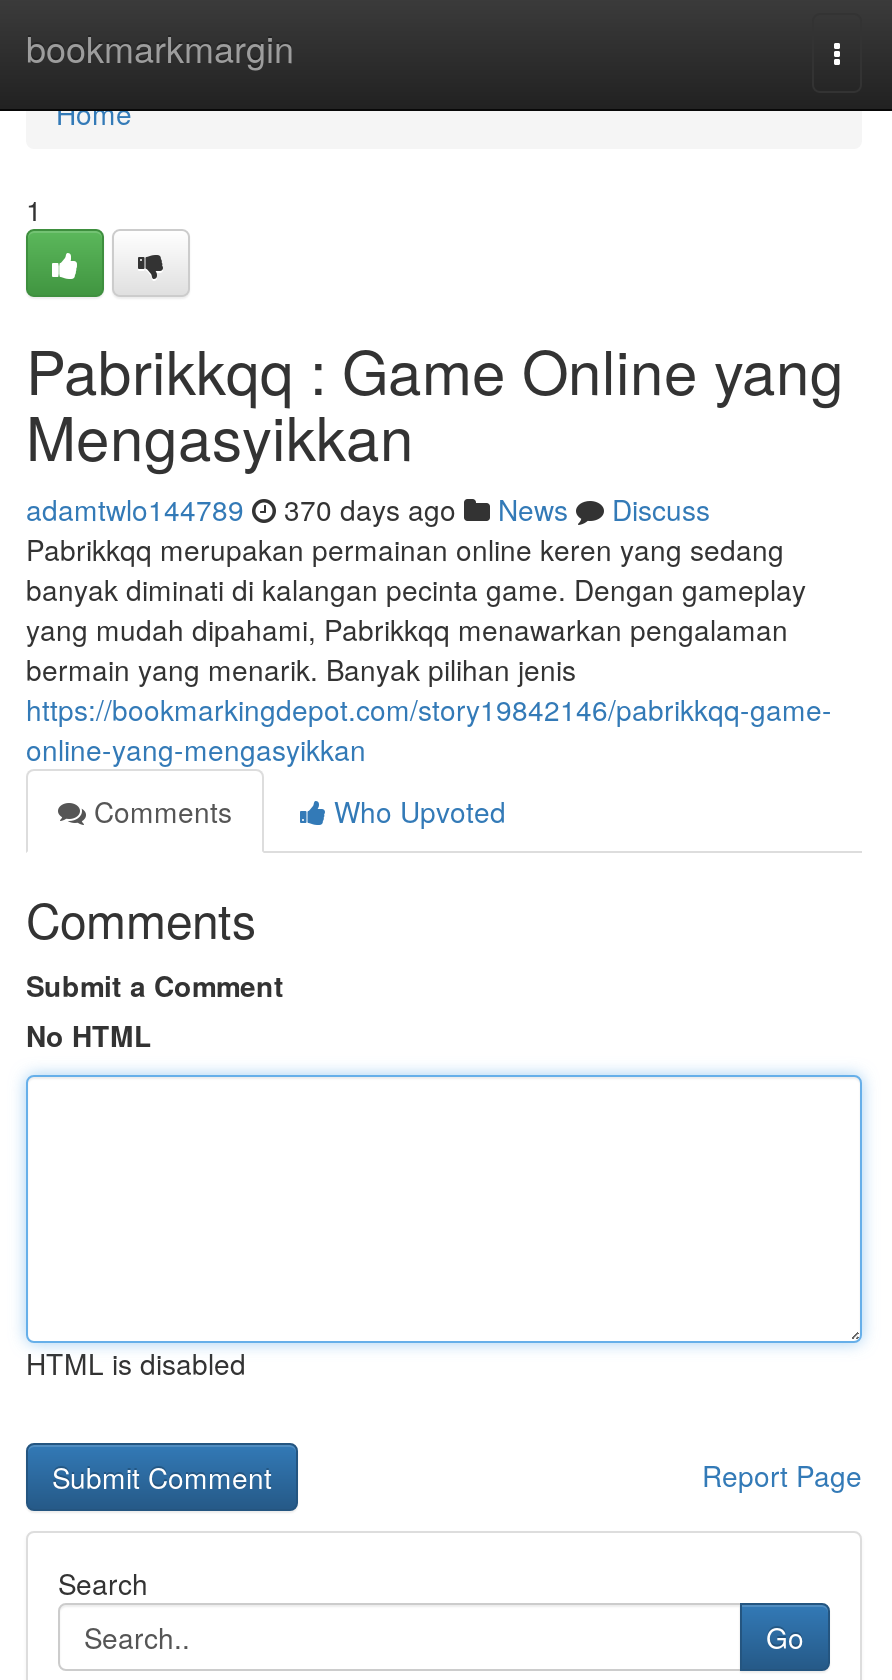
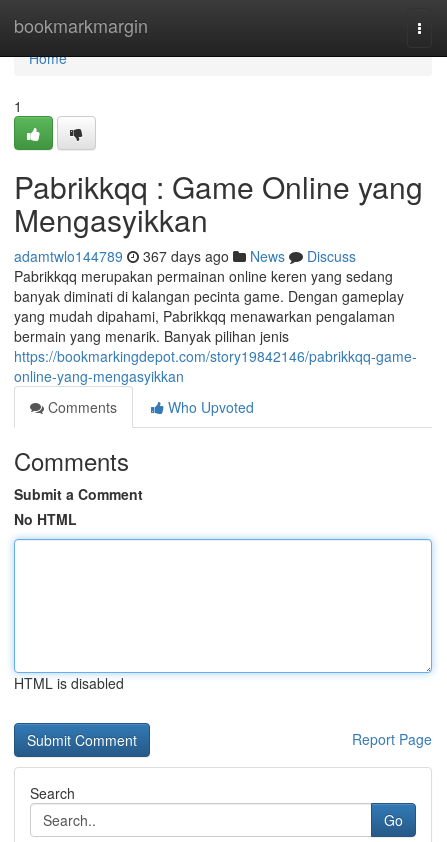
- adamtwlo144789 370 days ago News Discuss
+ adamtwlo144789 367 days ago News Discuss
